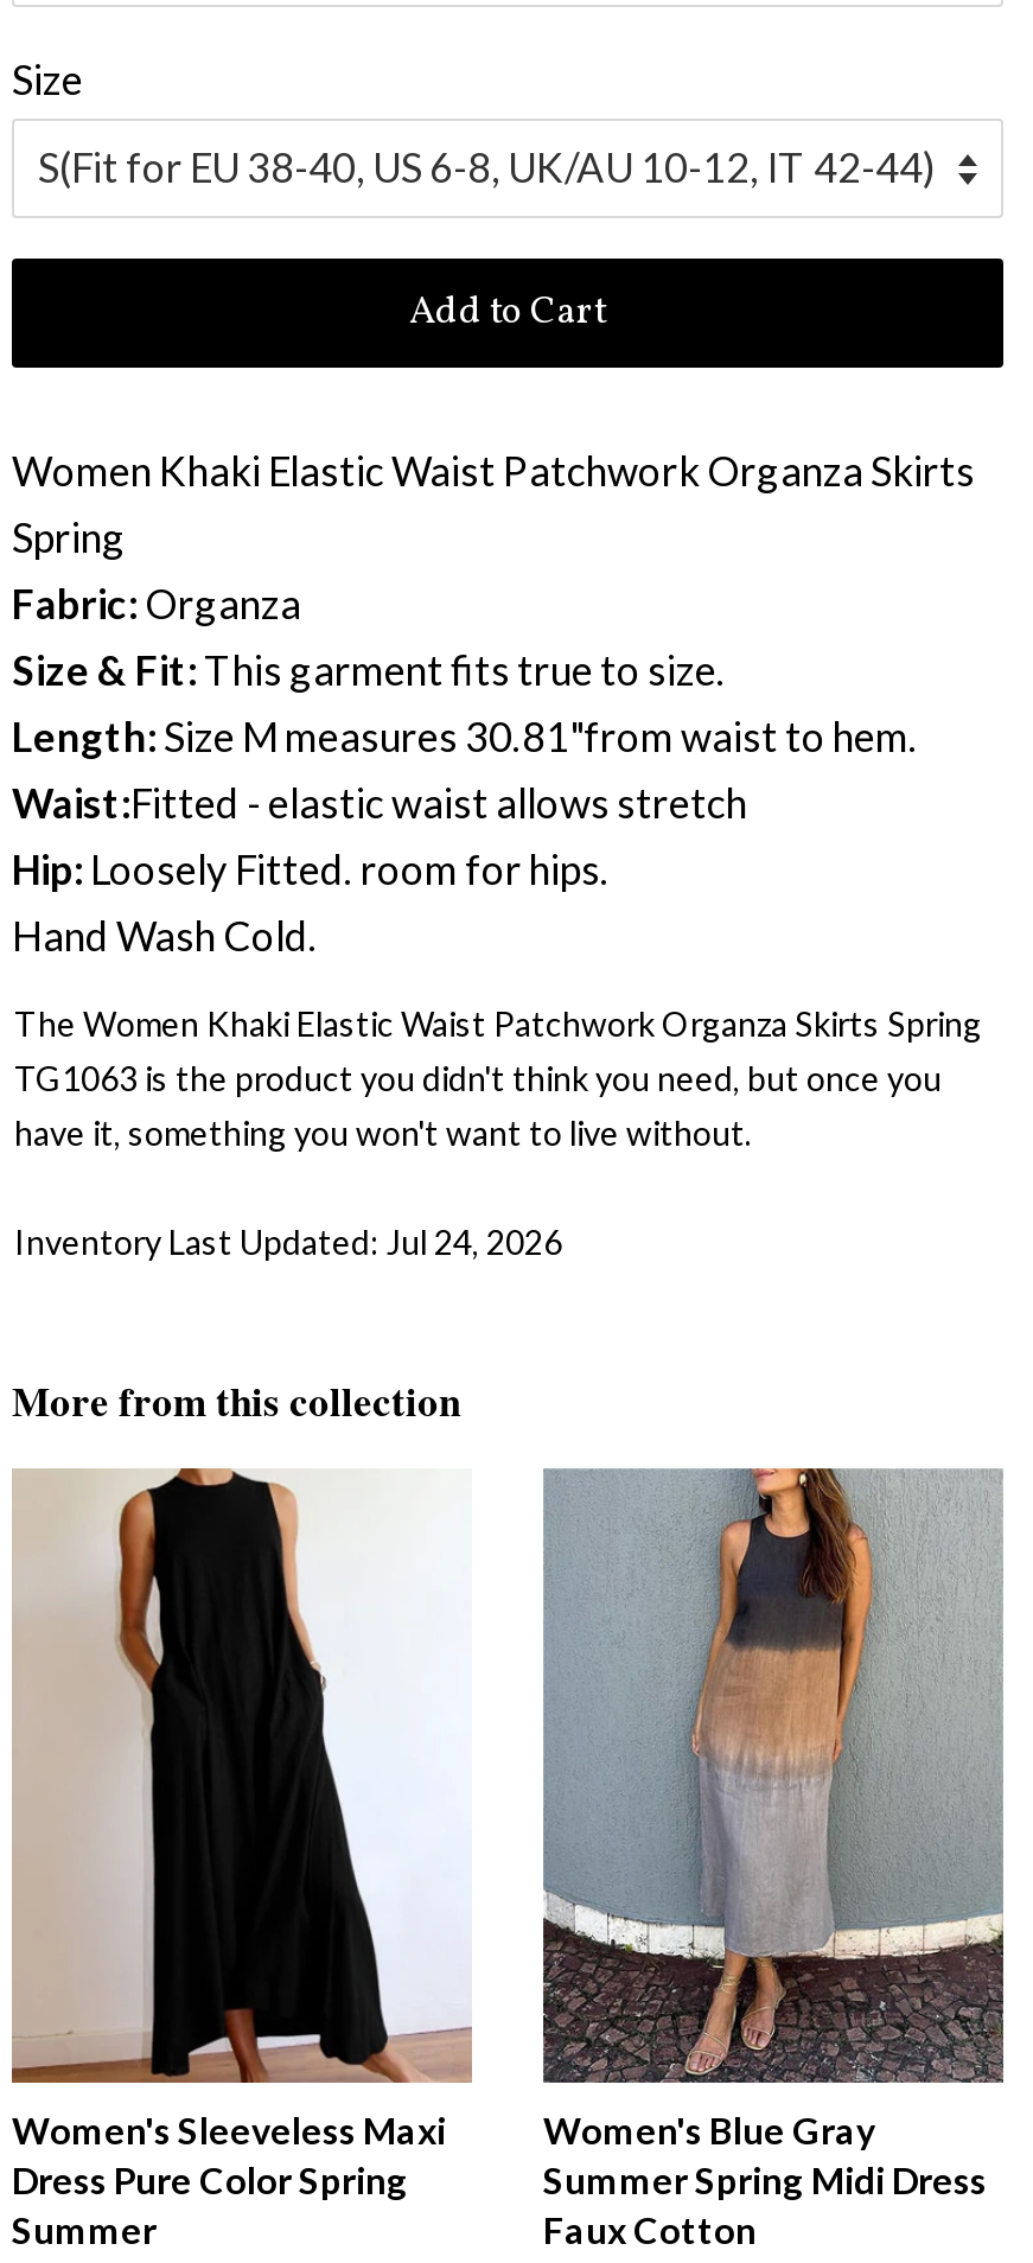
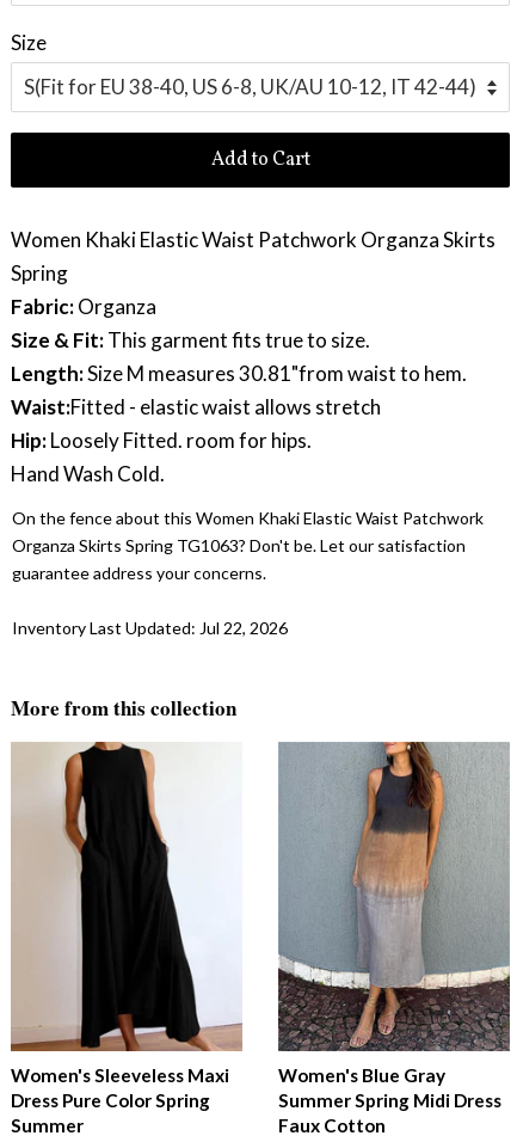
- The Women Khaki Elastic Waist Patchwork Organza Skirts Spring
- TG1063 is the product you didn't think you need, but once you
- have it, something you won't want to live without.
+ On the fence about this Women Khaki Elastic Waist Patchwork
+ Organza Skirts Spring TG1063? Don't be. Let our satisfaction
+ guarantee address your concerns.

- Inventory Last Updated: Jul 24, 2026
+ Inventory Last Updated: Jul 22, 2026
